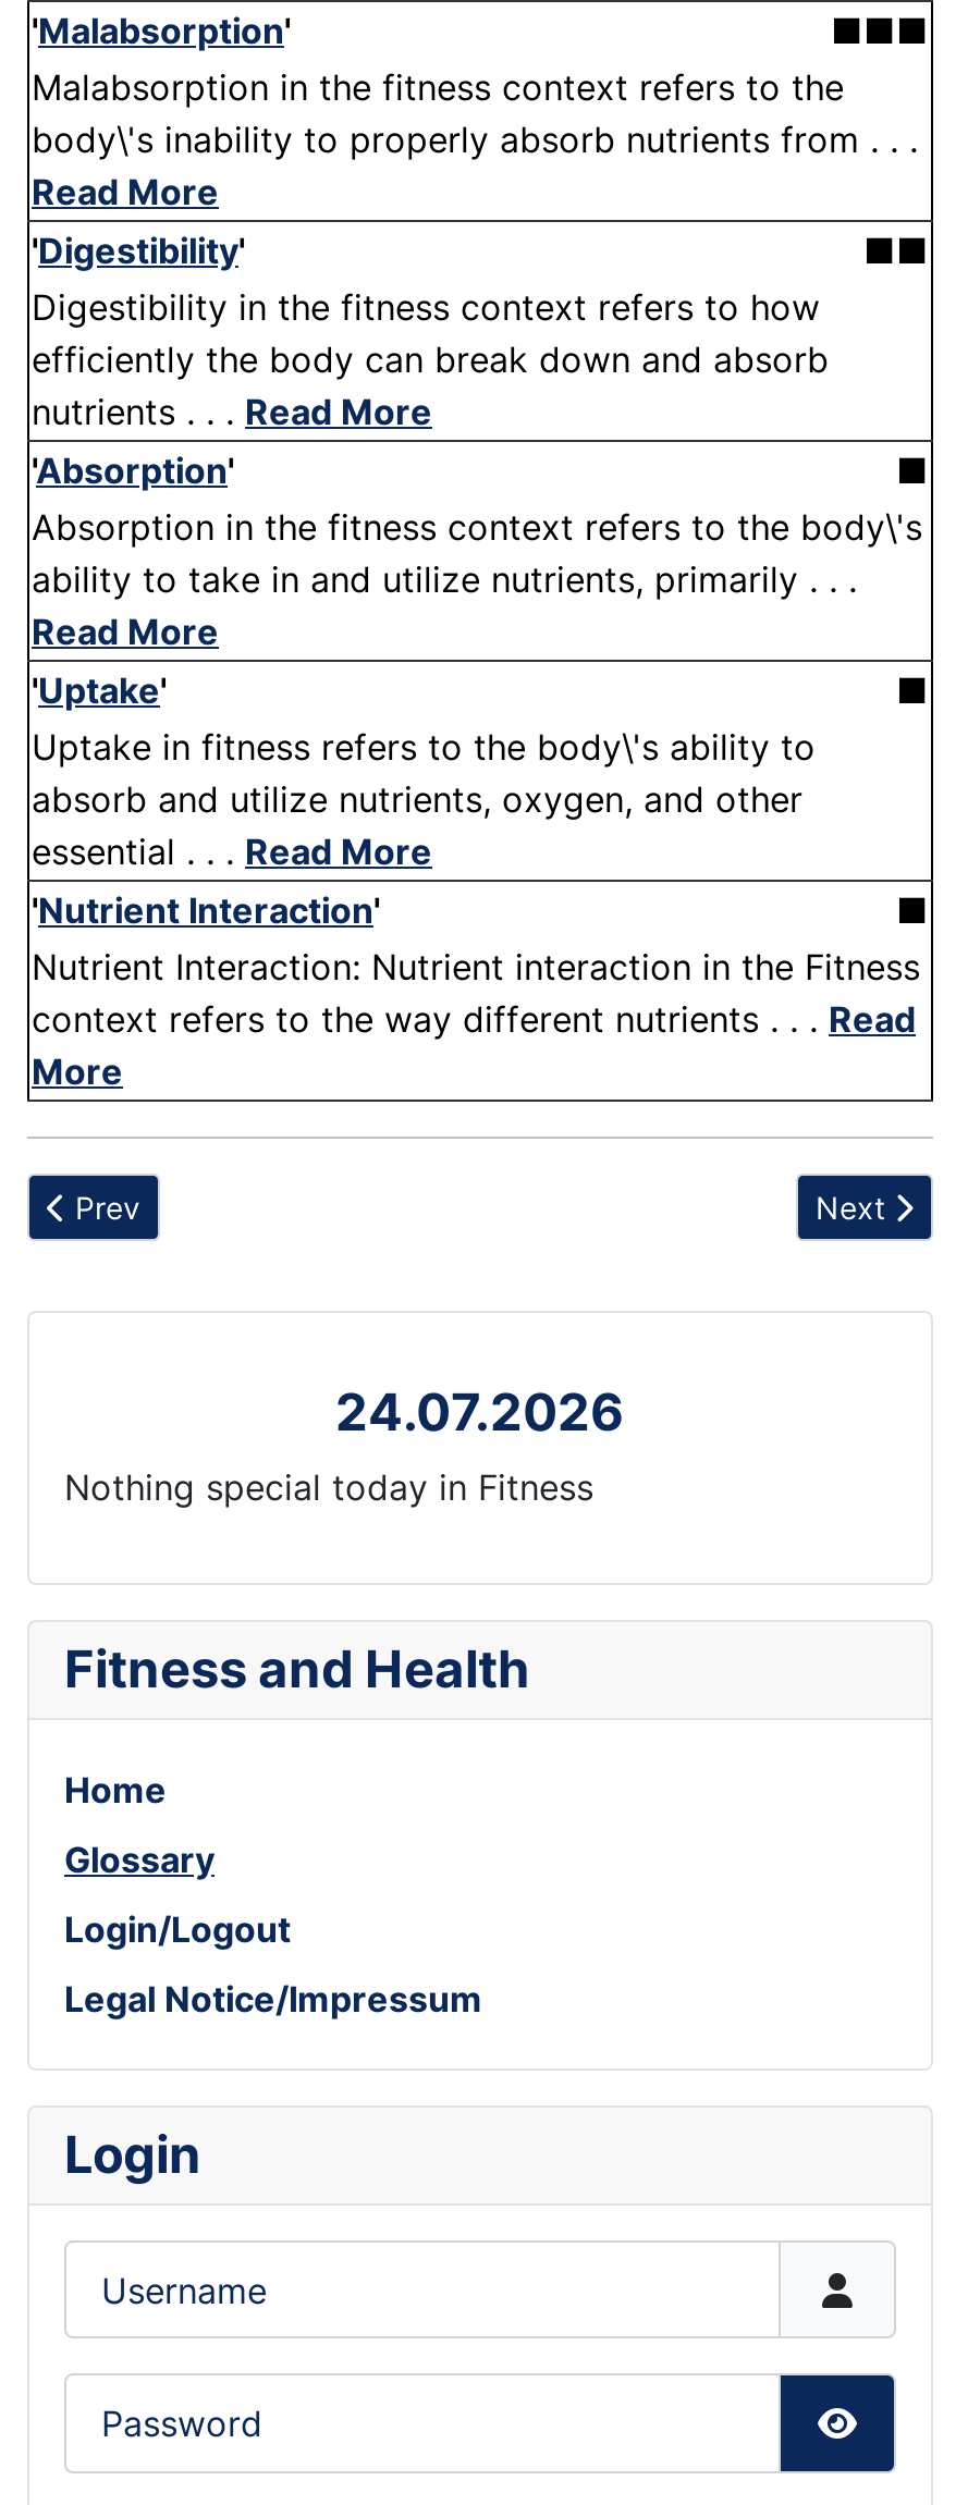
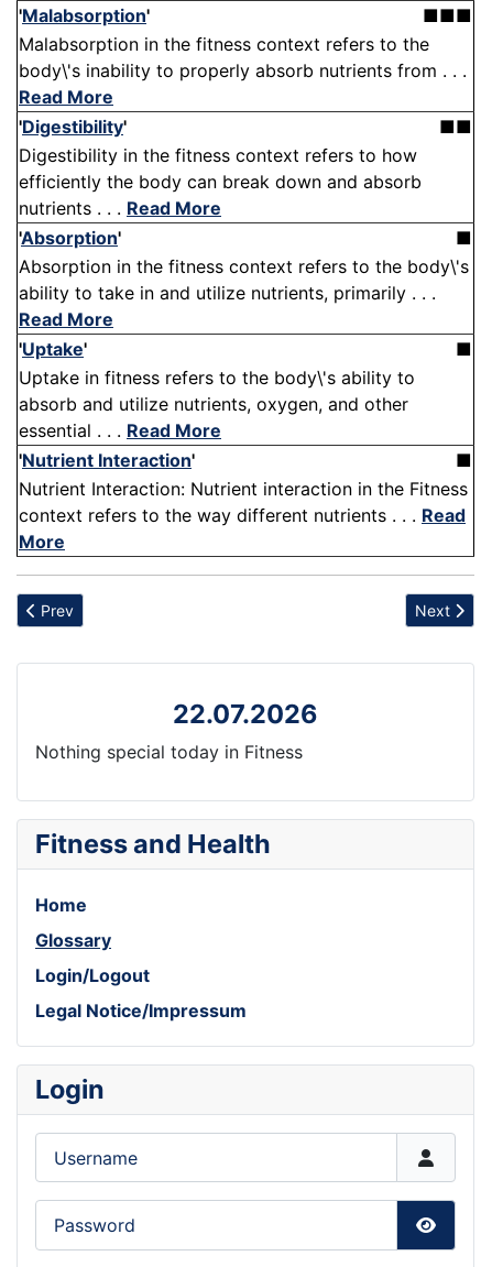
- 24.07.2026
+ 22.07.2026
